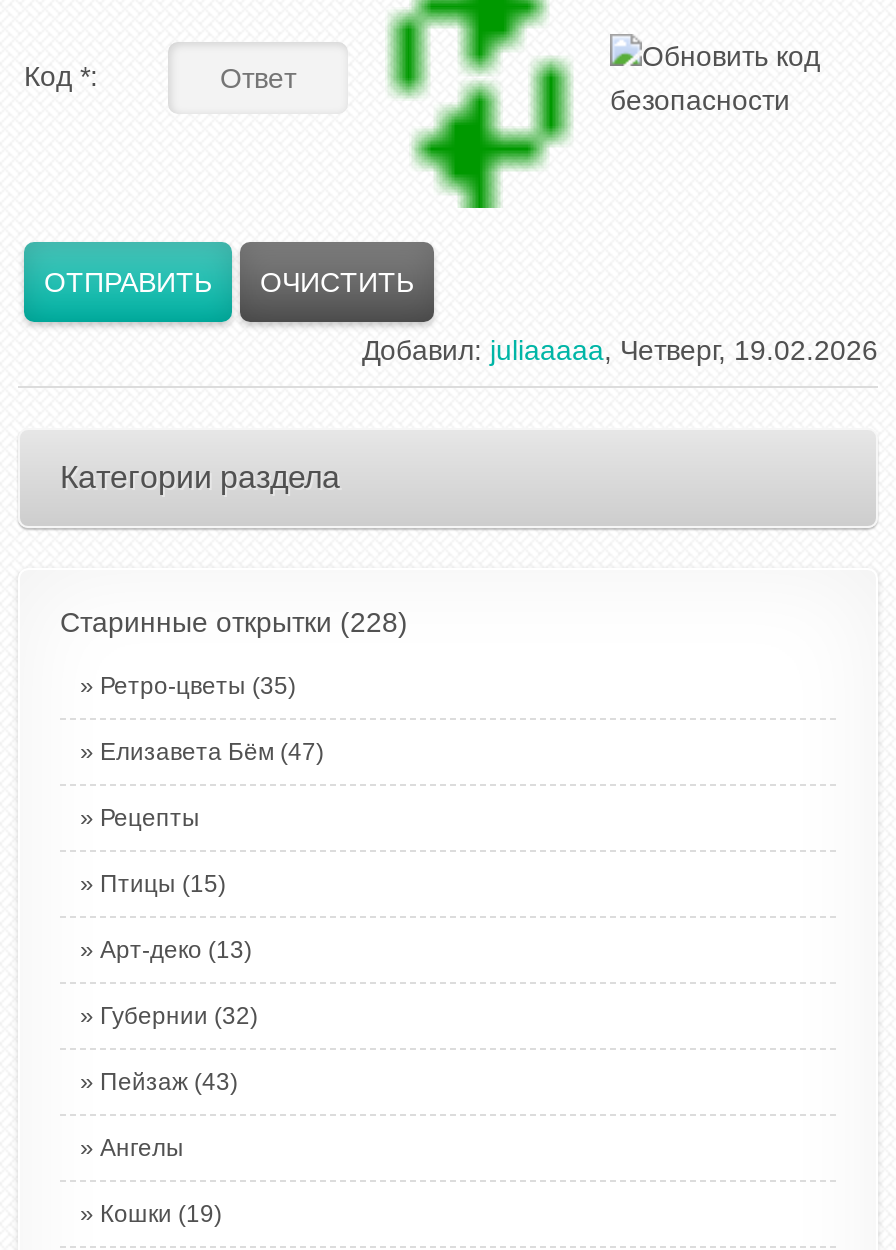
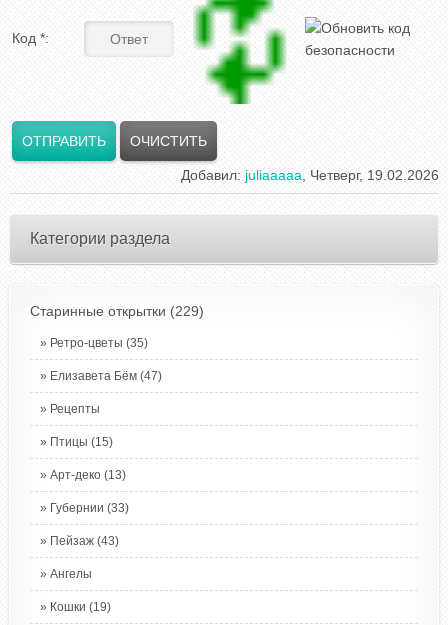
- Старинные открытки (228)
+ Старинные открытки (229)

- Губернии (32)
+ Губернии (33)
